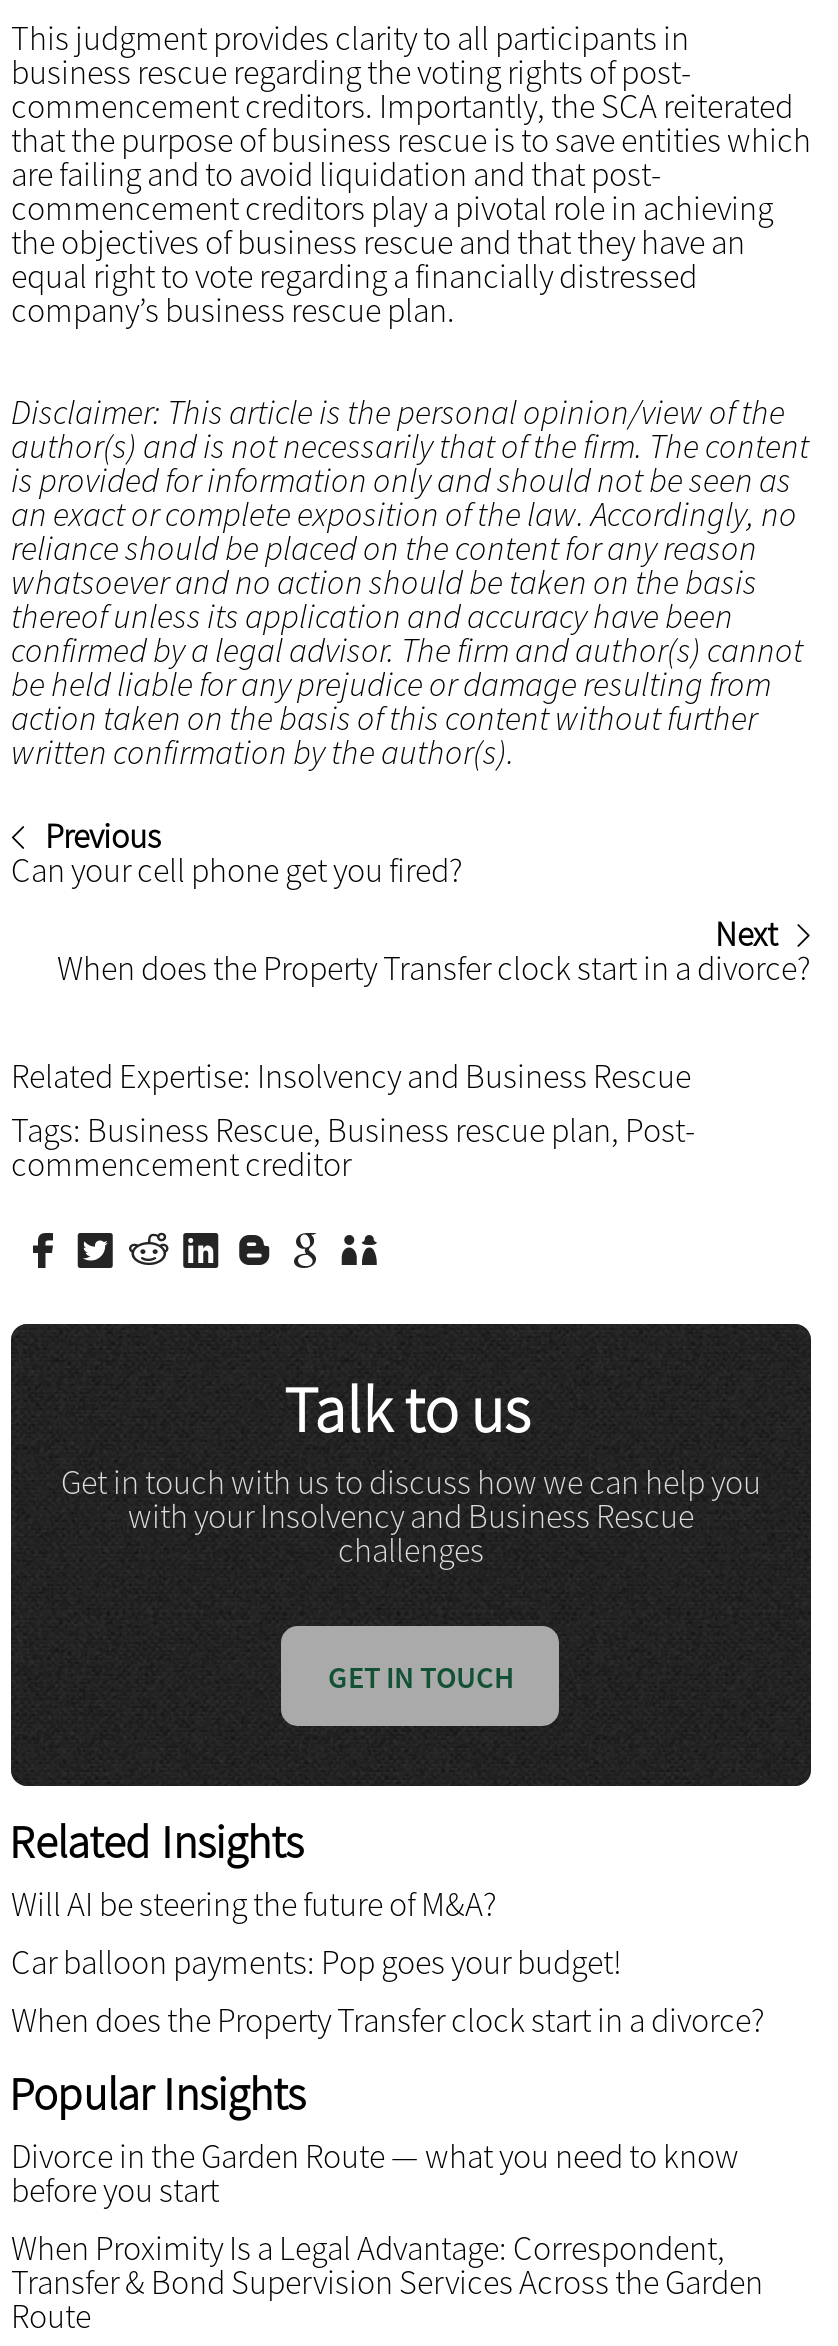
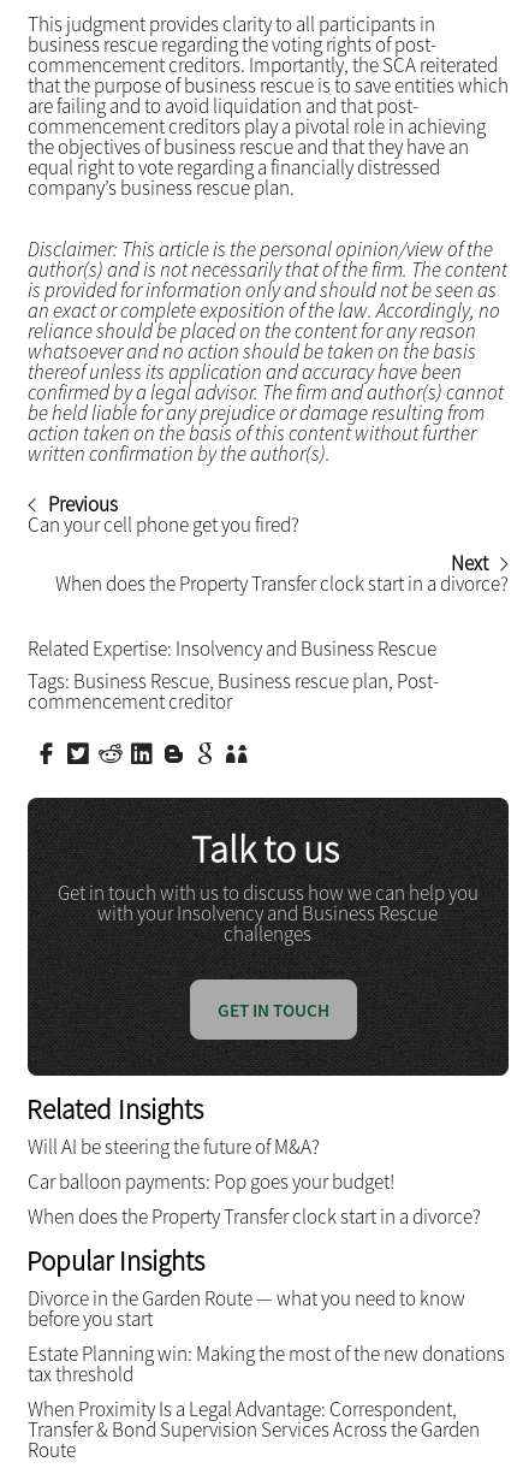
+ Estate Planning win: Making the most of the new donations
+ tax threshold
